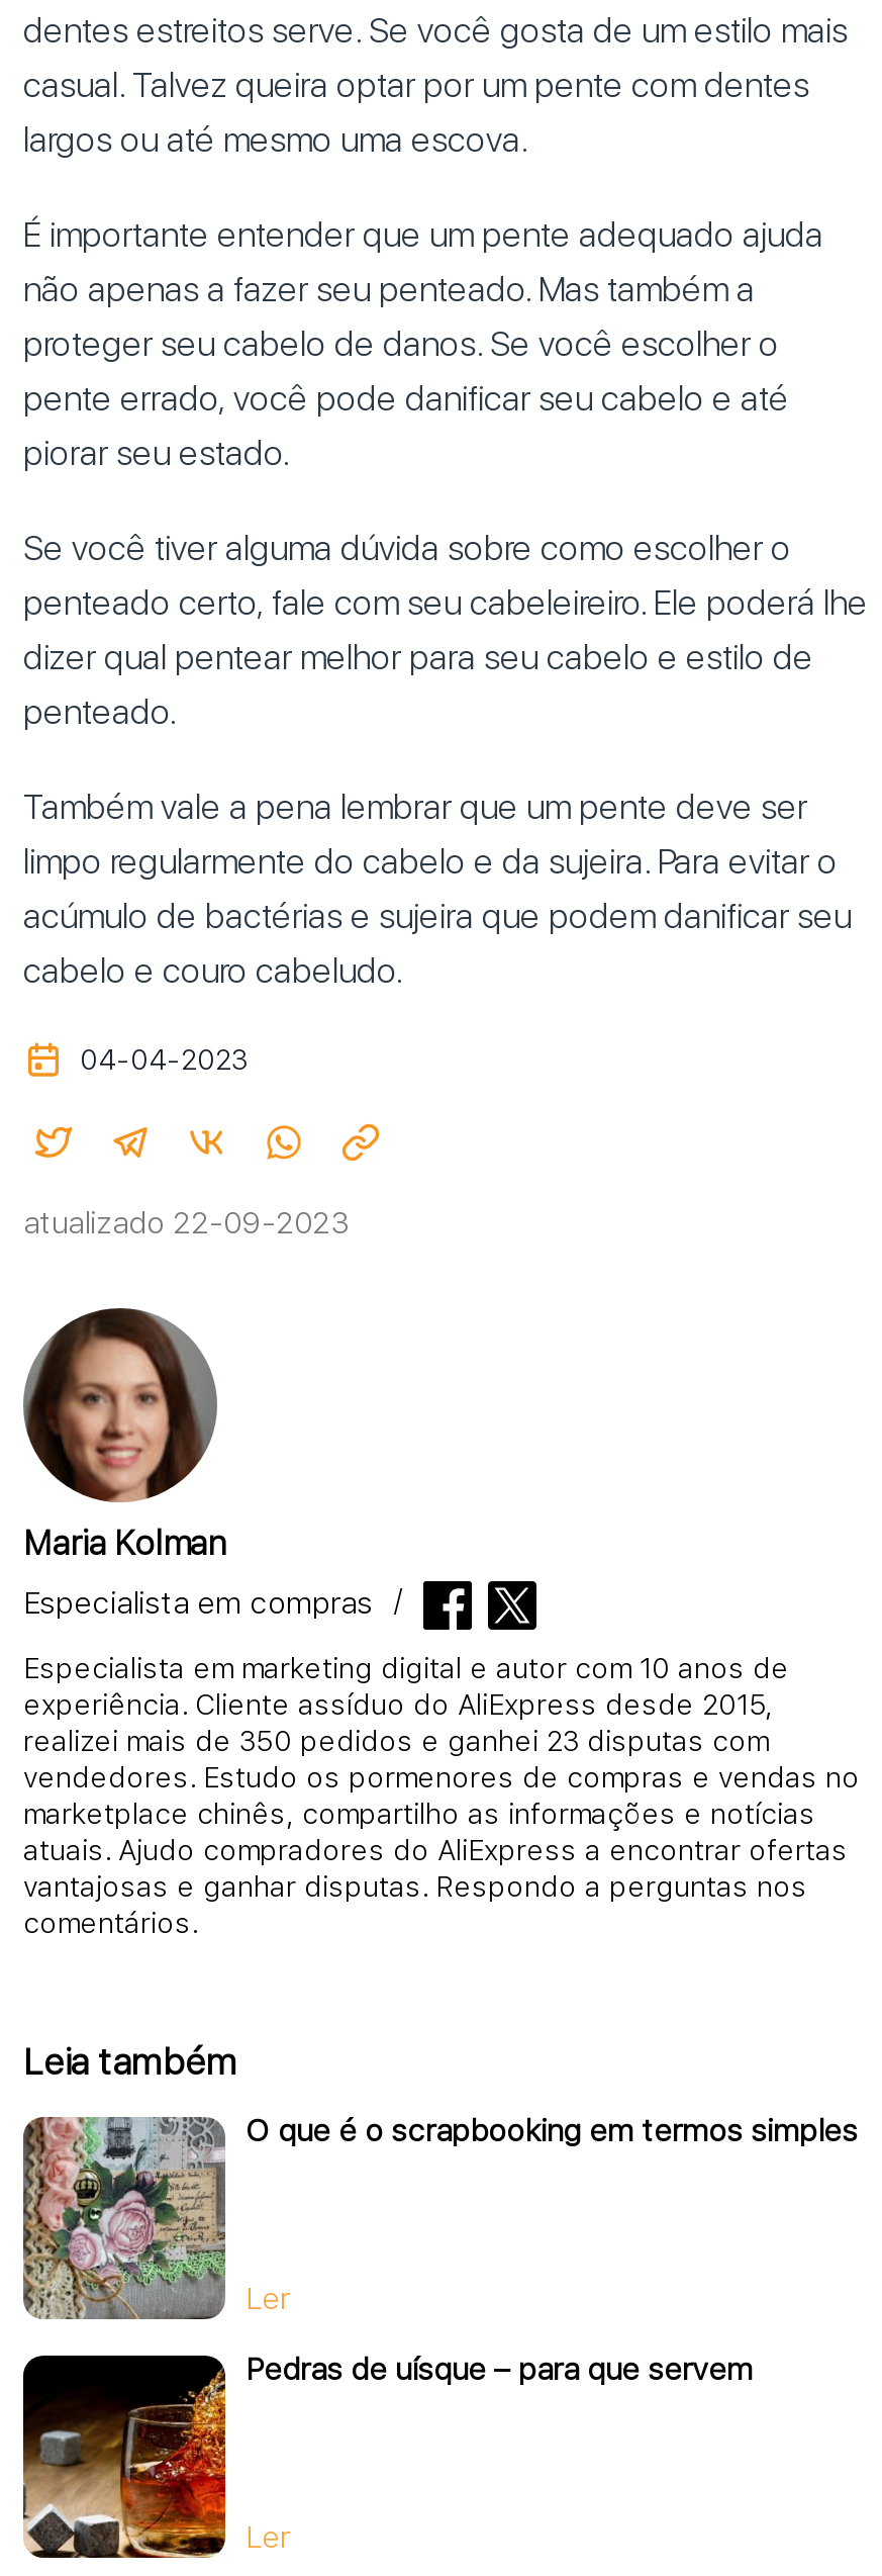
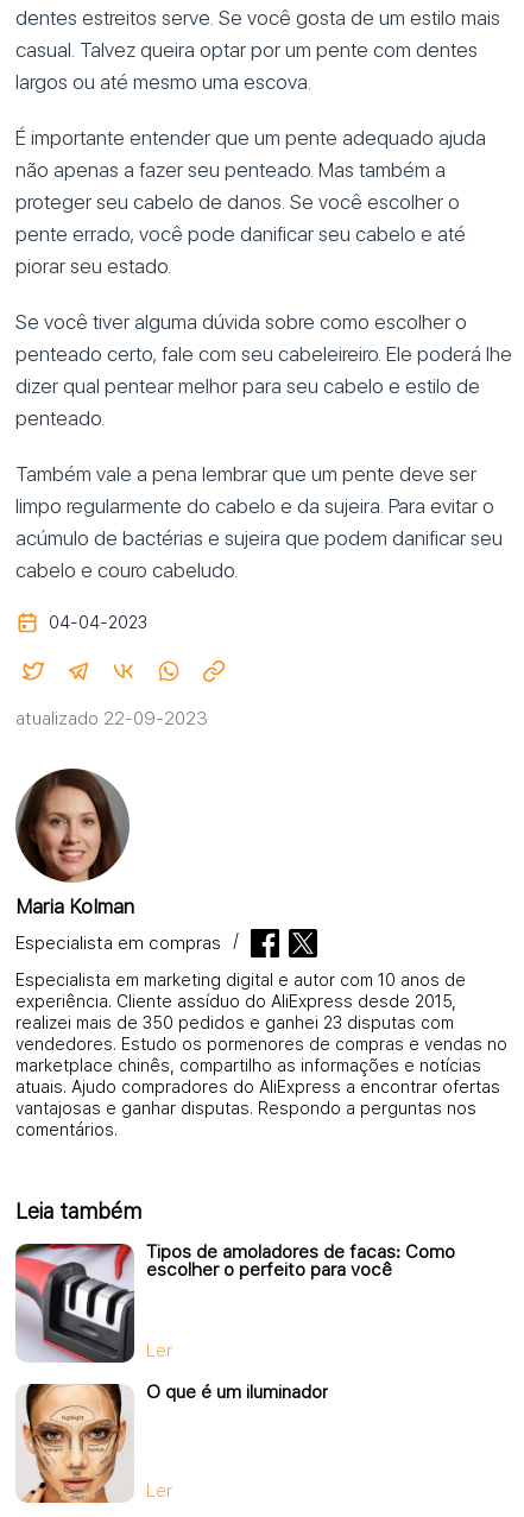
- [image]
- O que é o scrapbooking em termos simples
+ [image]
+ Tipos de amoladores de facas: Como
+ escolher o perfeito para você

- [image]
- Pedras de uísque – para que servem
+ [image]
+ O que é um iluminador
